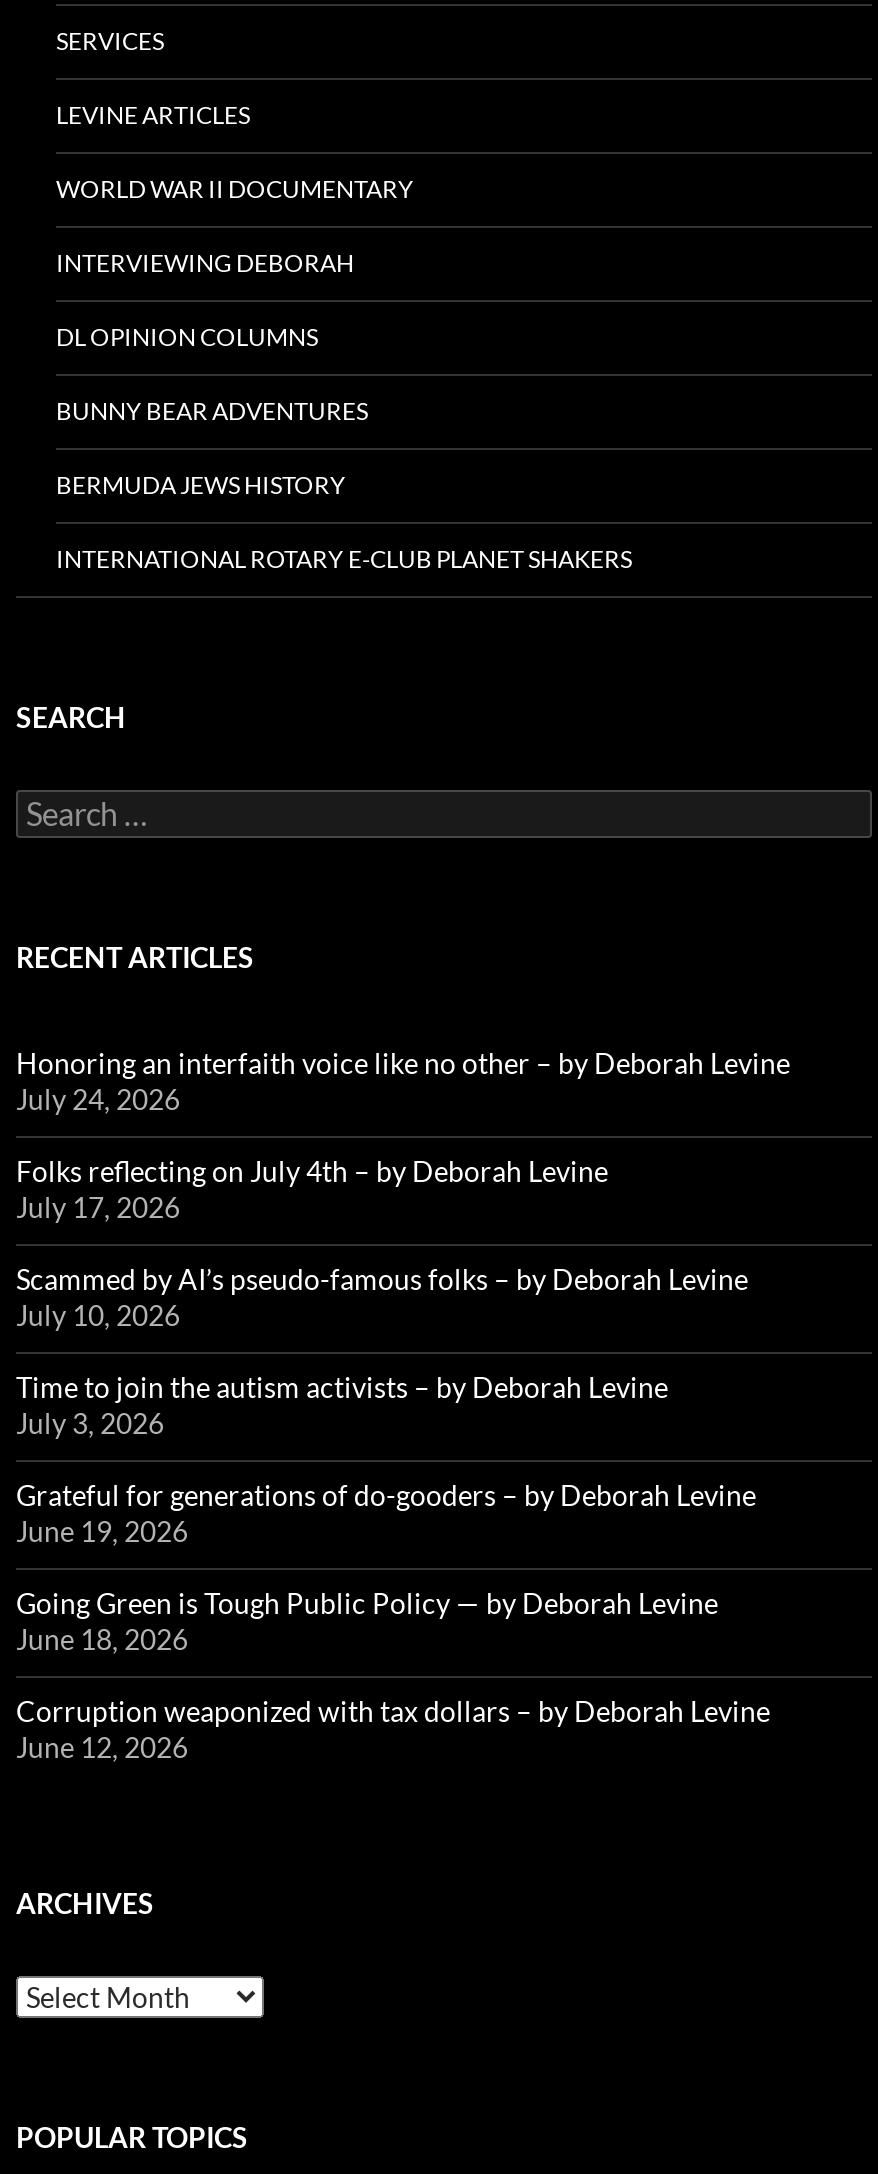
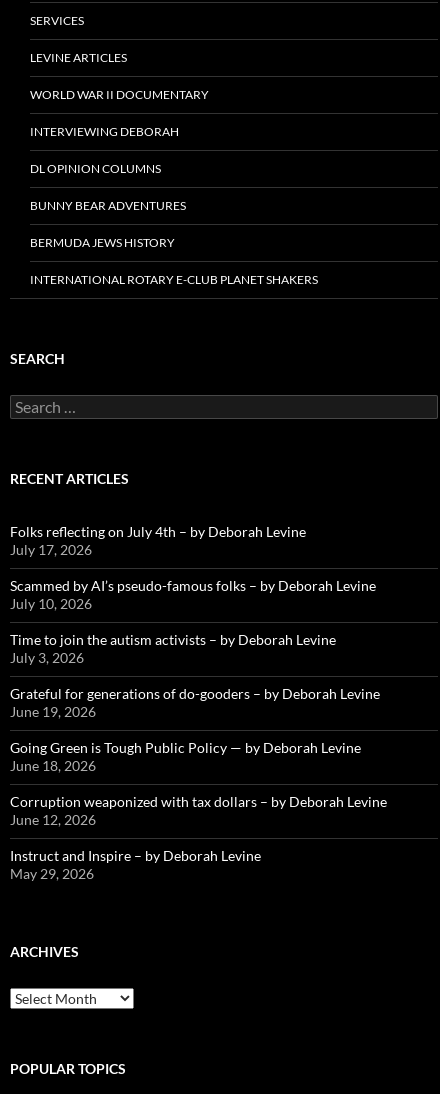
- Honoring an interfaith voice like no other – by Deborah Levine
- July 24, 2026

moved up: Folks reflecting on July 4th – by Deborah Levine | July 17, 2026 | Scammed by AI’s pseudo-famous folks – by Deborah Levine | ... | Corruption weaponized with tax dollars – by Deborah Levine | June 12, 2026

+ Instruct and Inspire – by Deborah Levine
+ May 29, 2026
